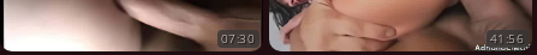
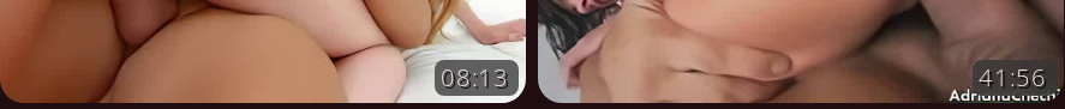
- 07:30
+ 08:13
